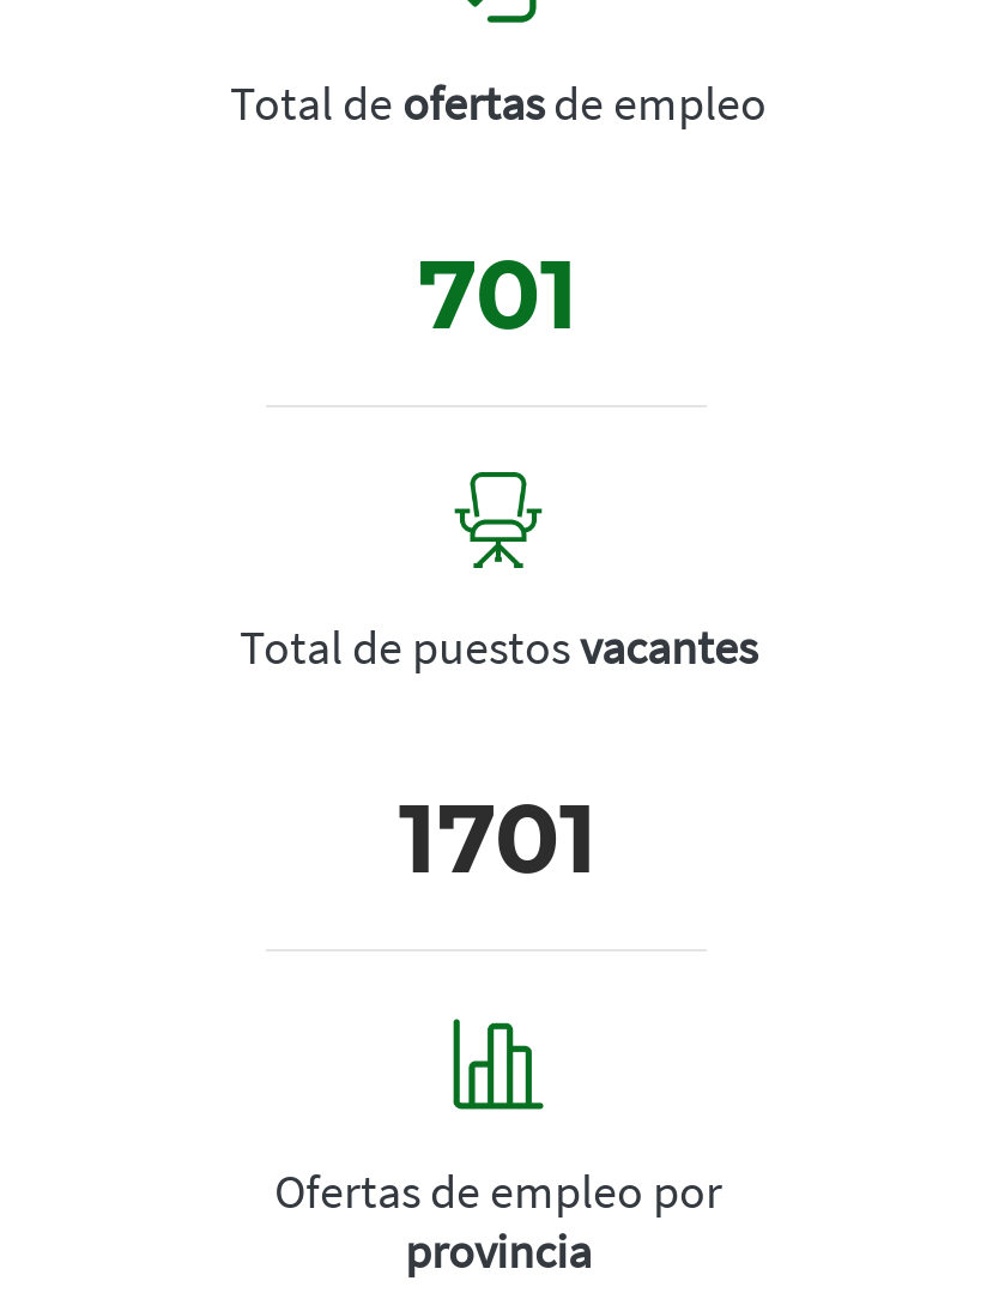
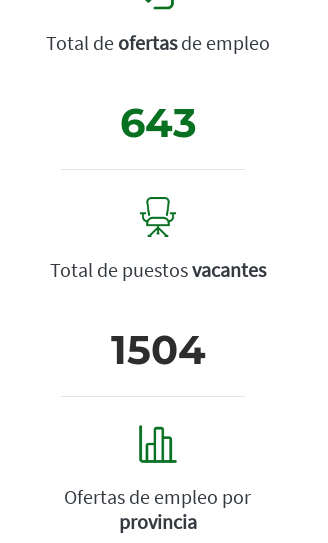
- 701
+ 643

- 1701
+ 1504
